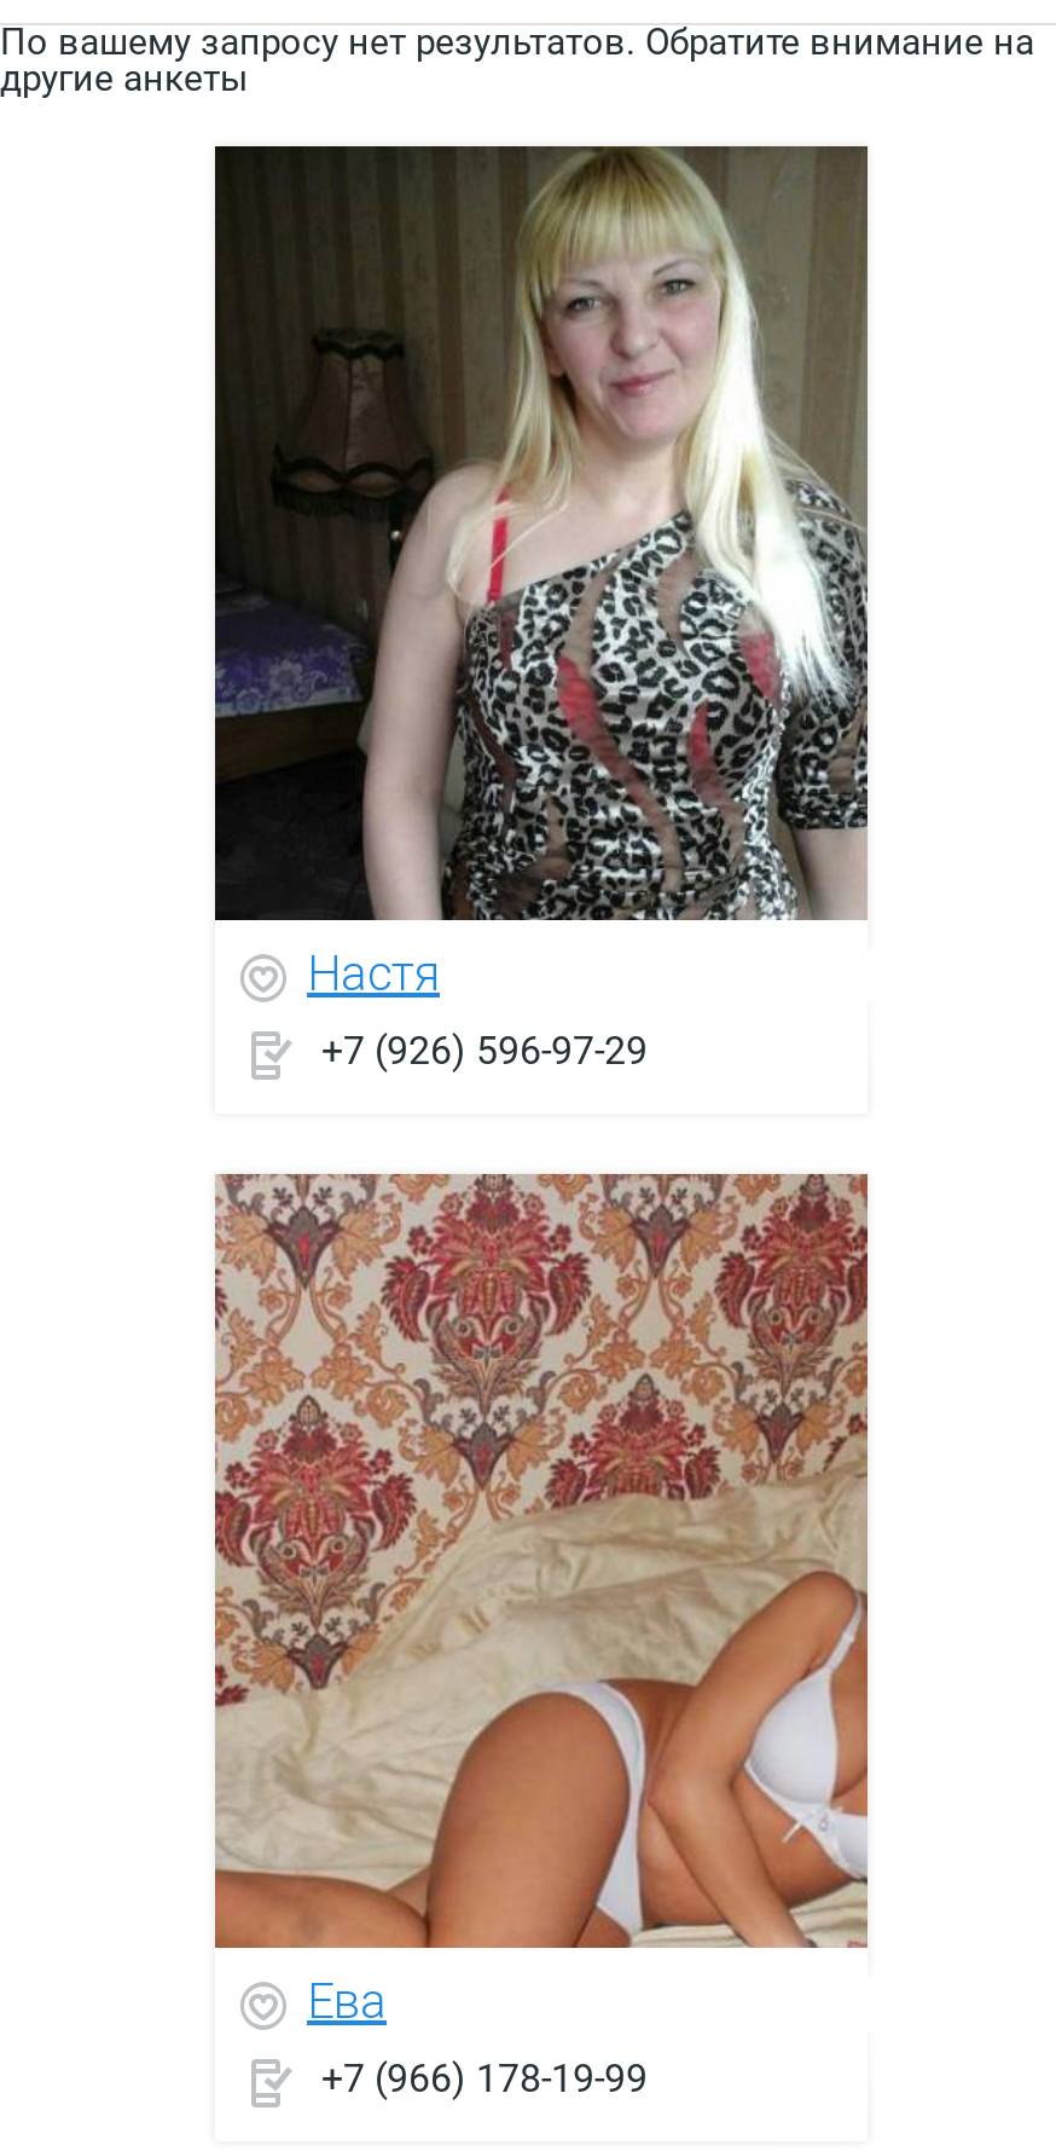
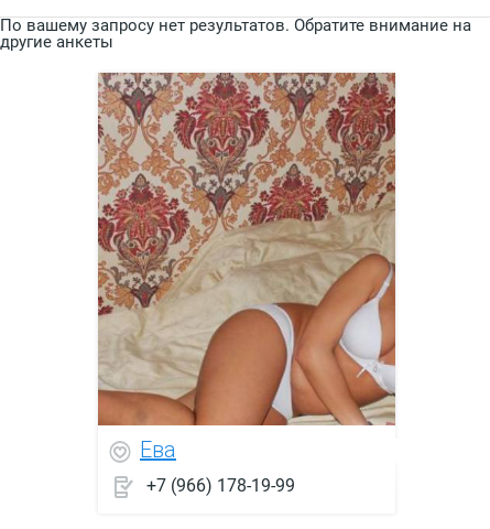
- [image]
- Настя
- +7 (926) 596-97-29
